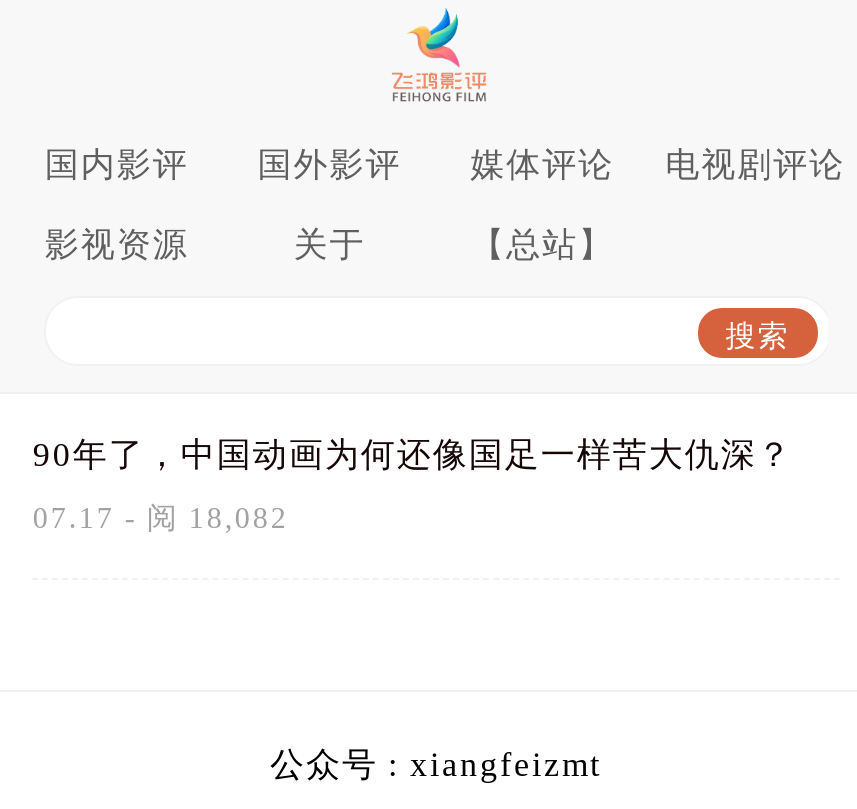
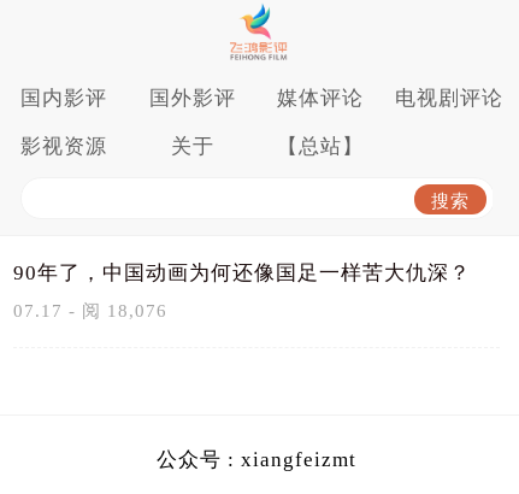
- 07.17 - 阅 18,082
+ 07.17 - 阅 18,076
